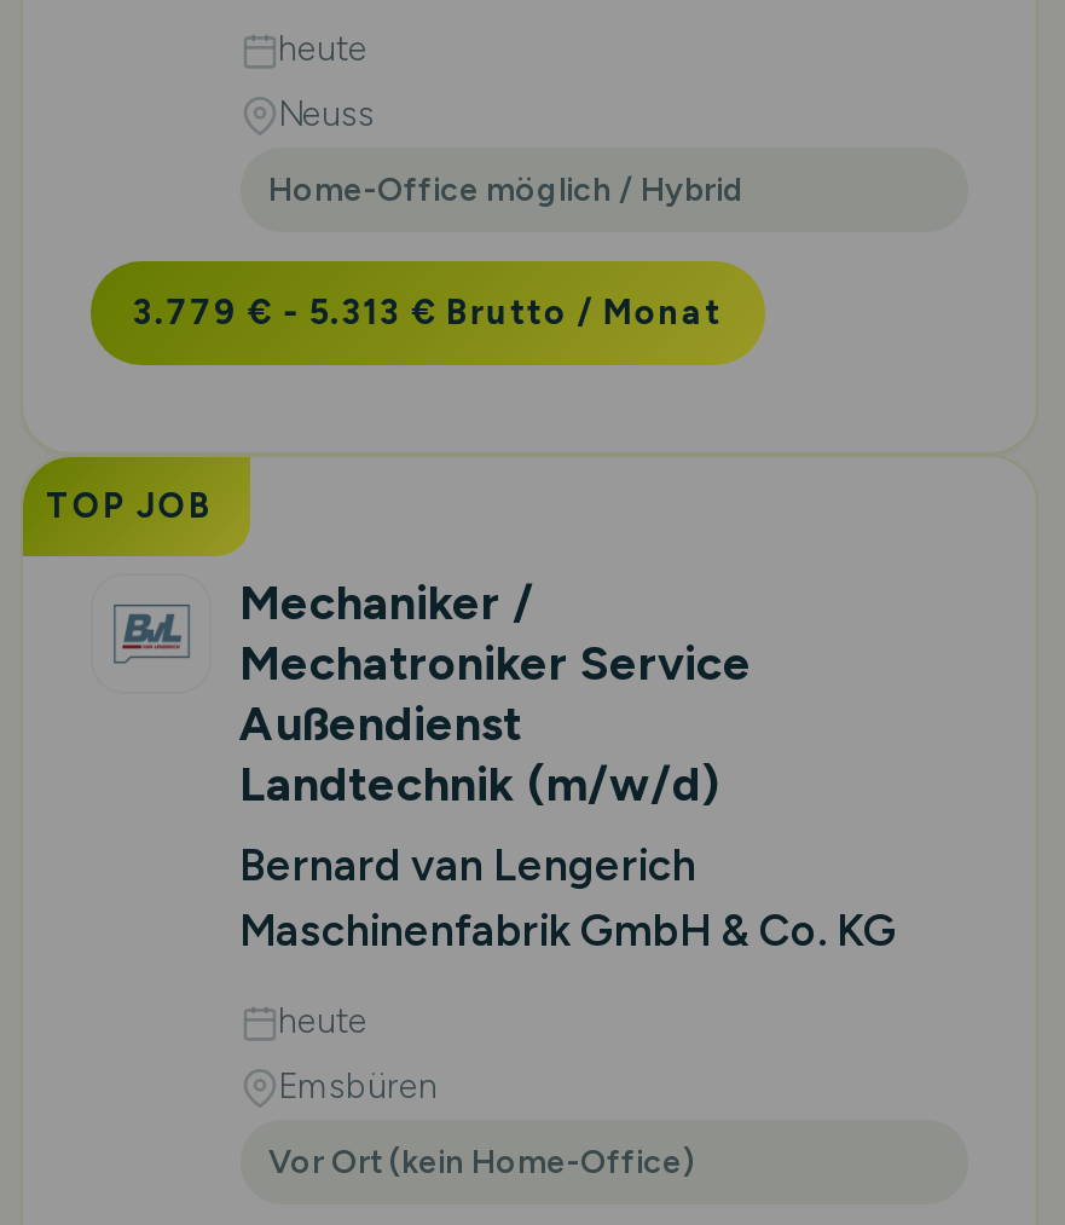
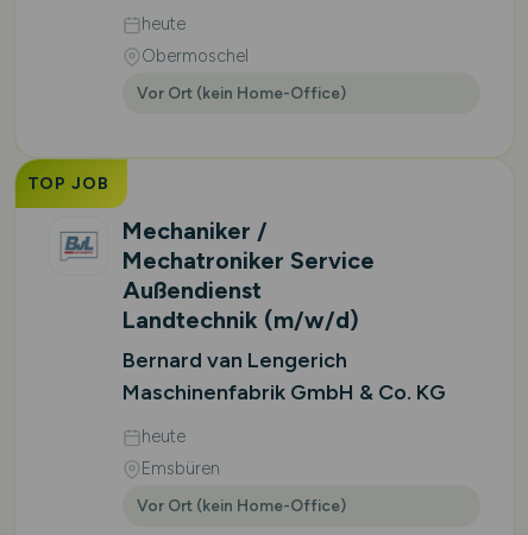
- Neuss
- Home-Office möglich / Hybrid
- 3.779 € - 5.313 € Brutto / Monat
+ Obermoschel
+ Vor Ort (kein Home-Office)
